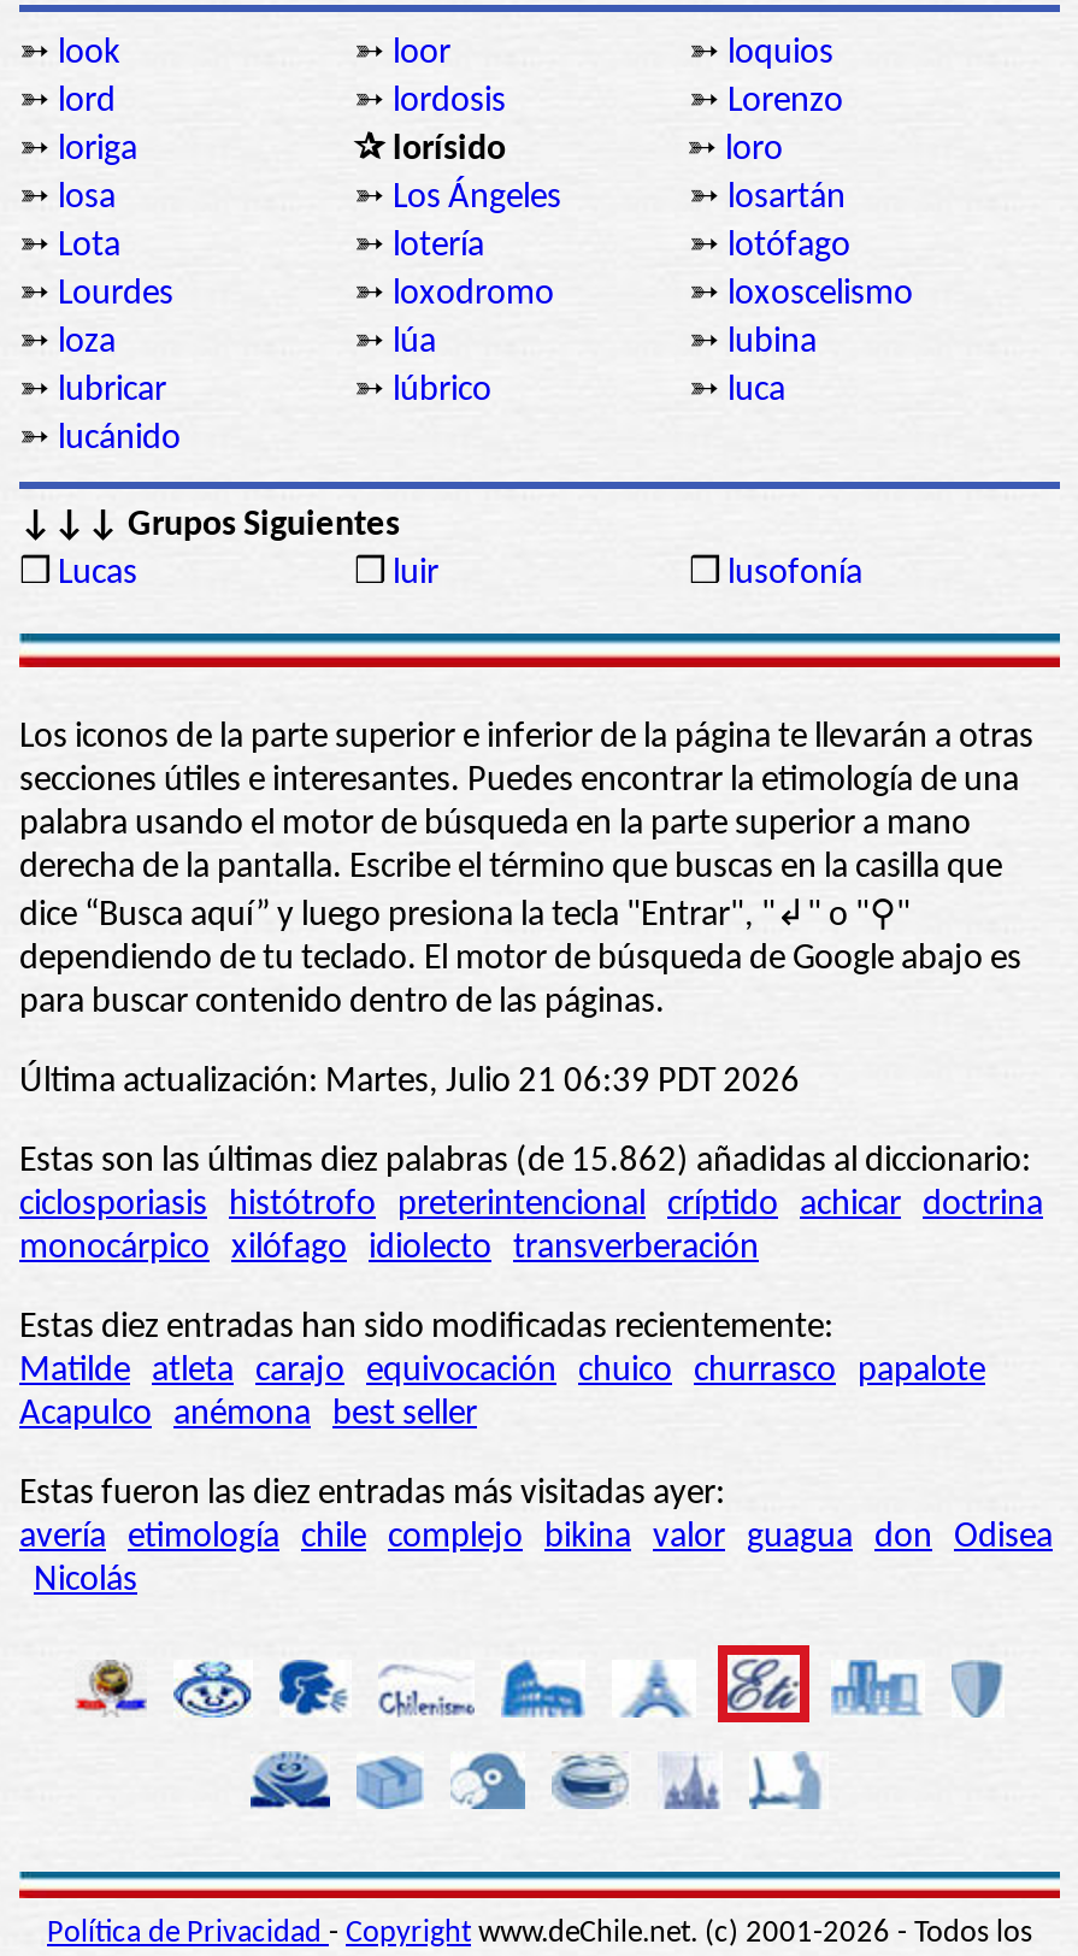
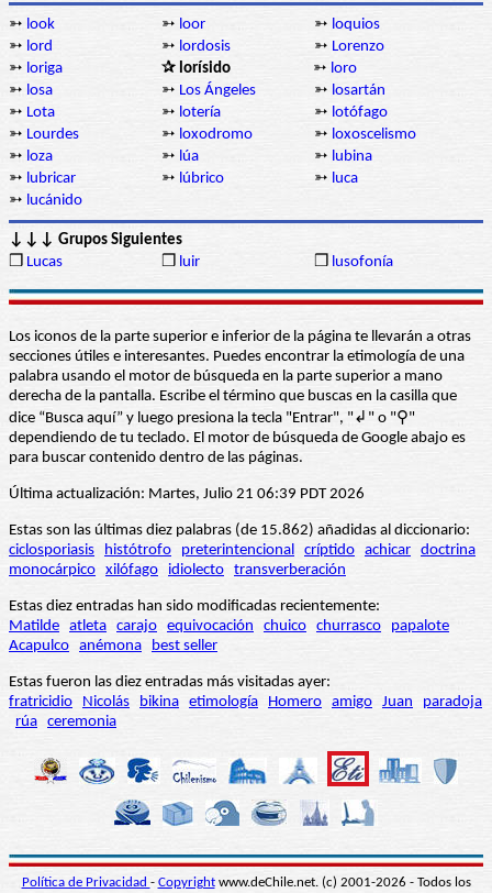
- avería etimología chile complejo bikina valor guagua don Odisea
- Nicolás
+ fratricidio Nicolás bikina etimología Homero amigo Juan paradoja
+ rúa ceremonia
